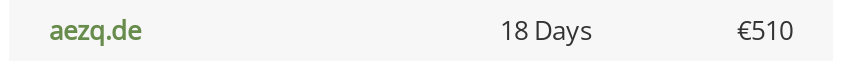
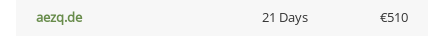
- 18 Days
+ 21 Days
